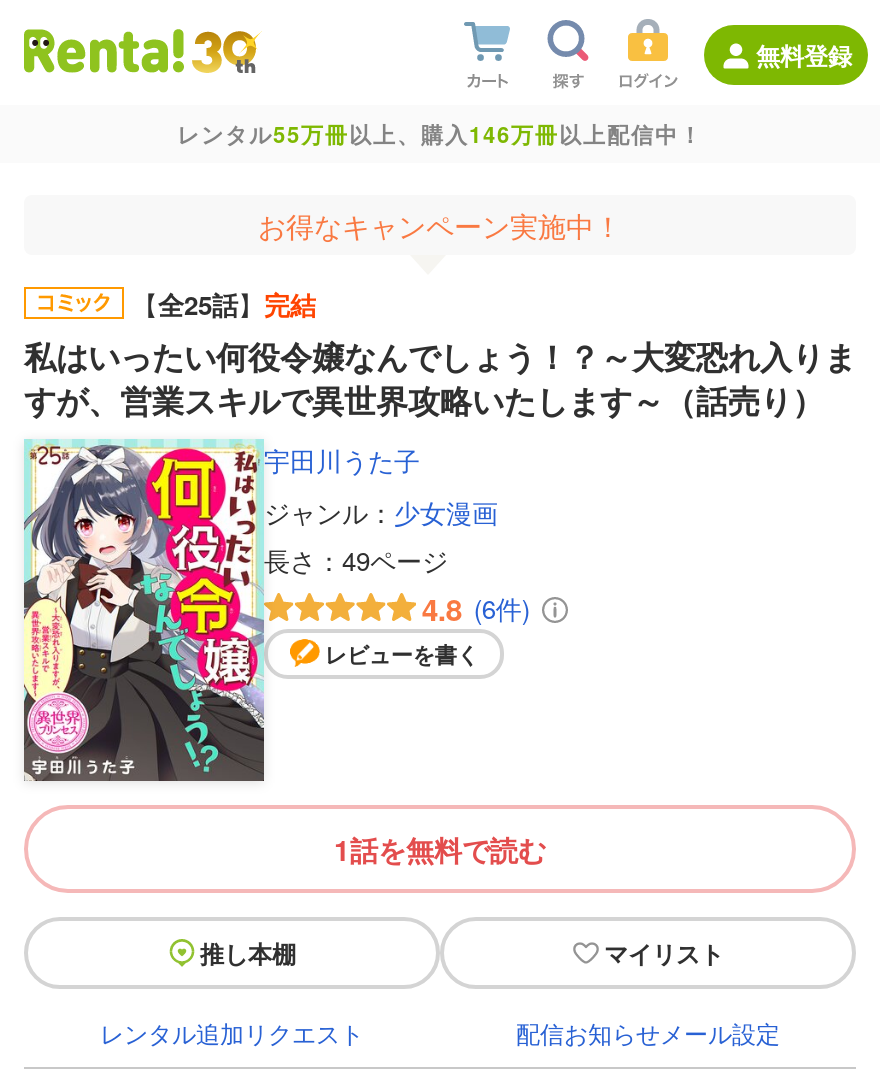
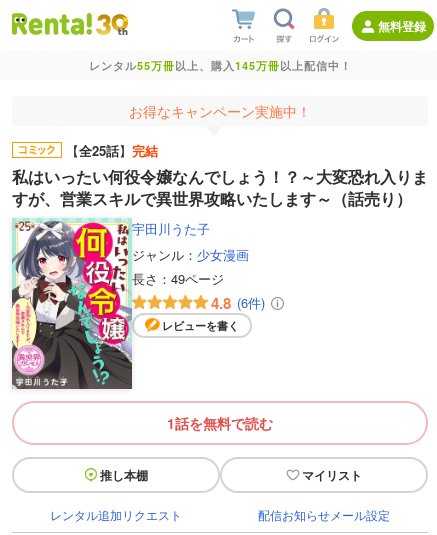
- レンタル55万冊以上、購入146万冊以上配信中！
+ レンタル55万冊以上、購入145万冊以上配信中！
